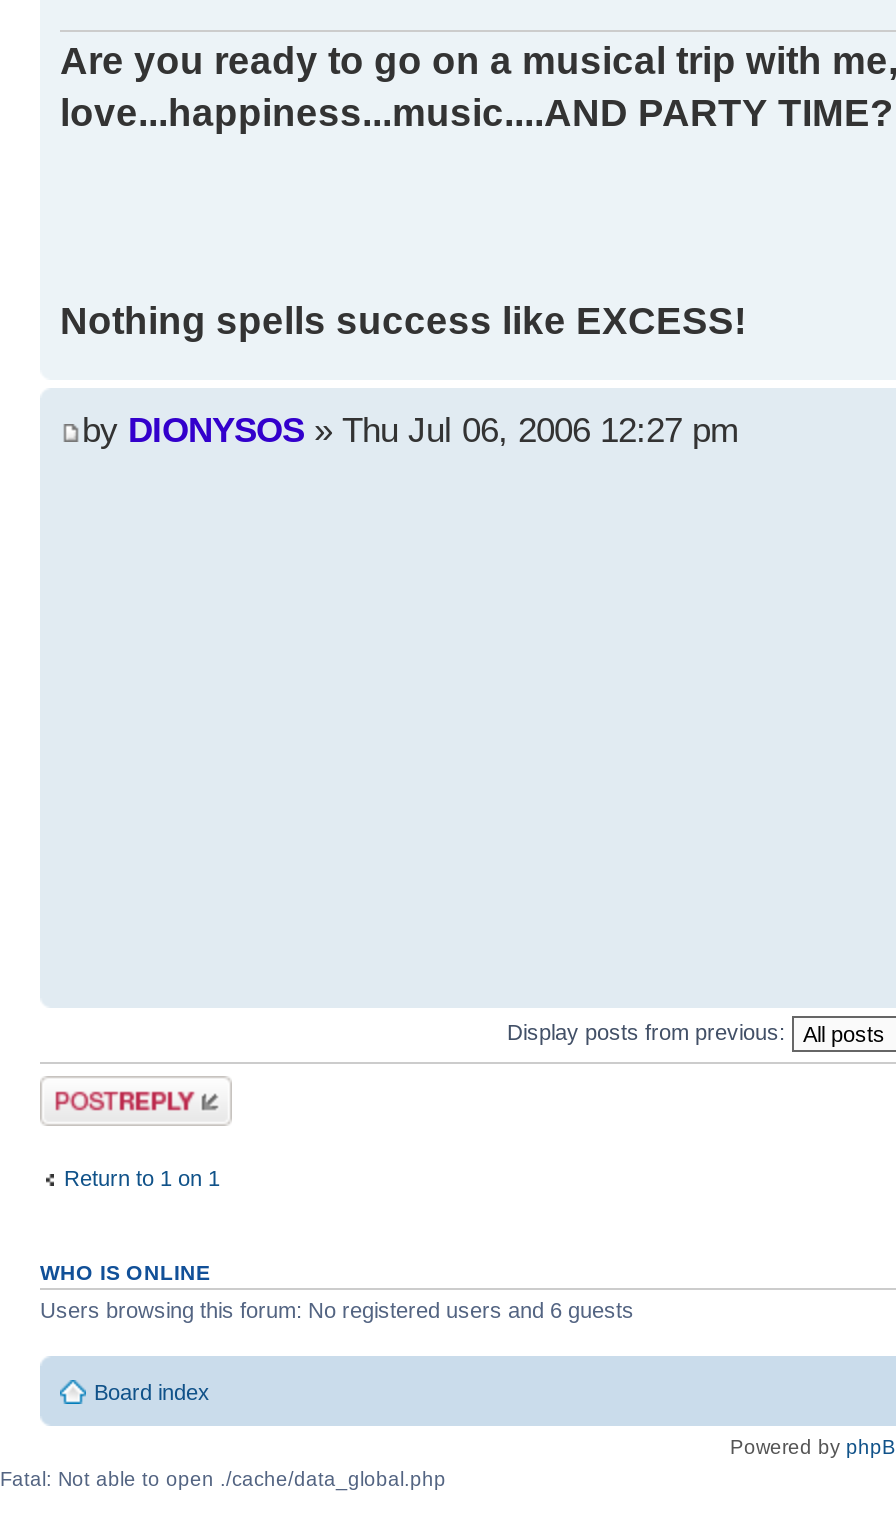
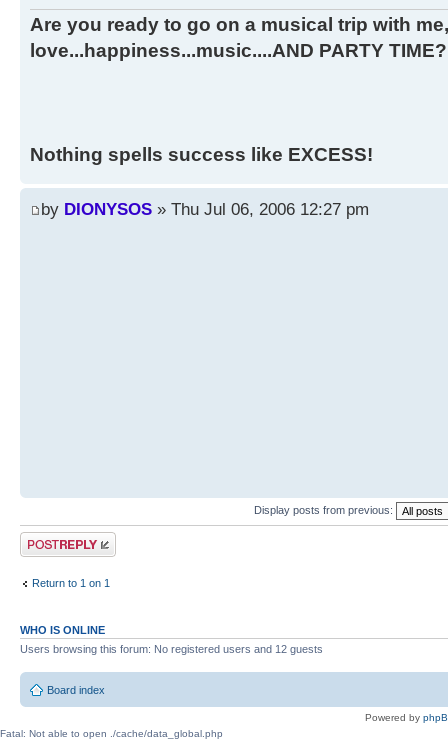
- Users browsing this forum: No registered users and 6 guests
+ Users browsing this forum: No registered users and 12 guests
